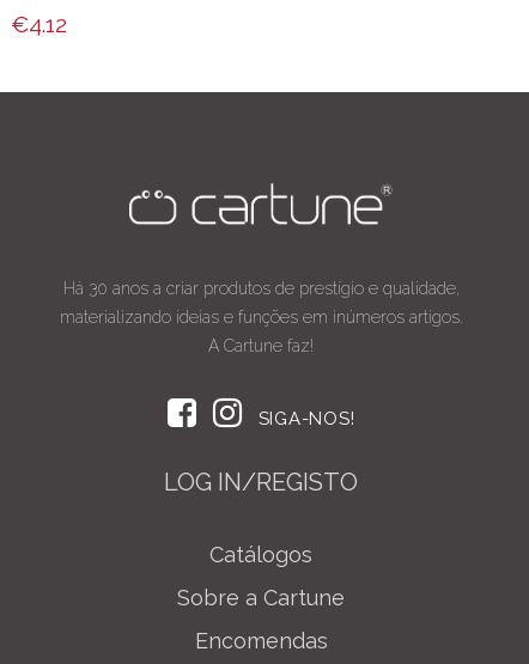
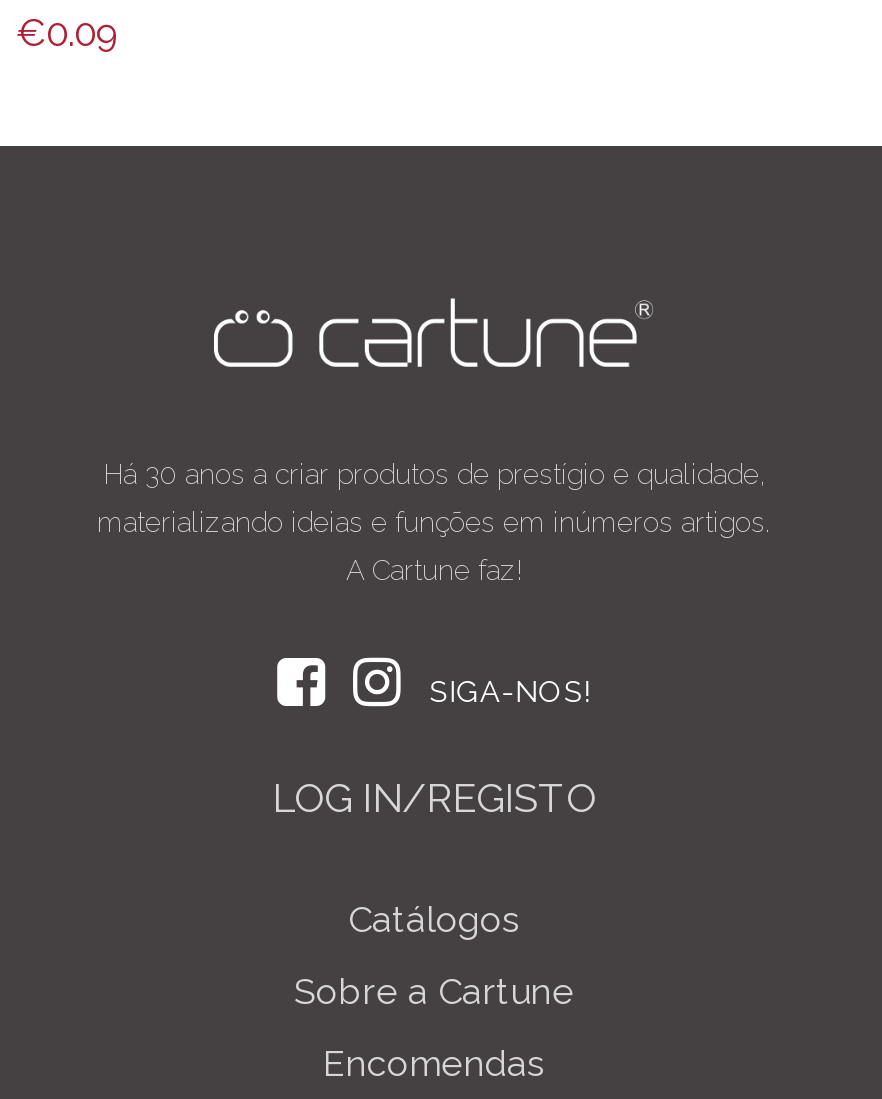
- €4.12
+ €0.09
